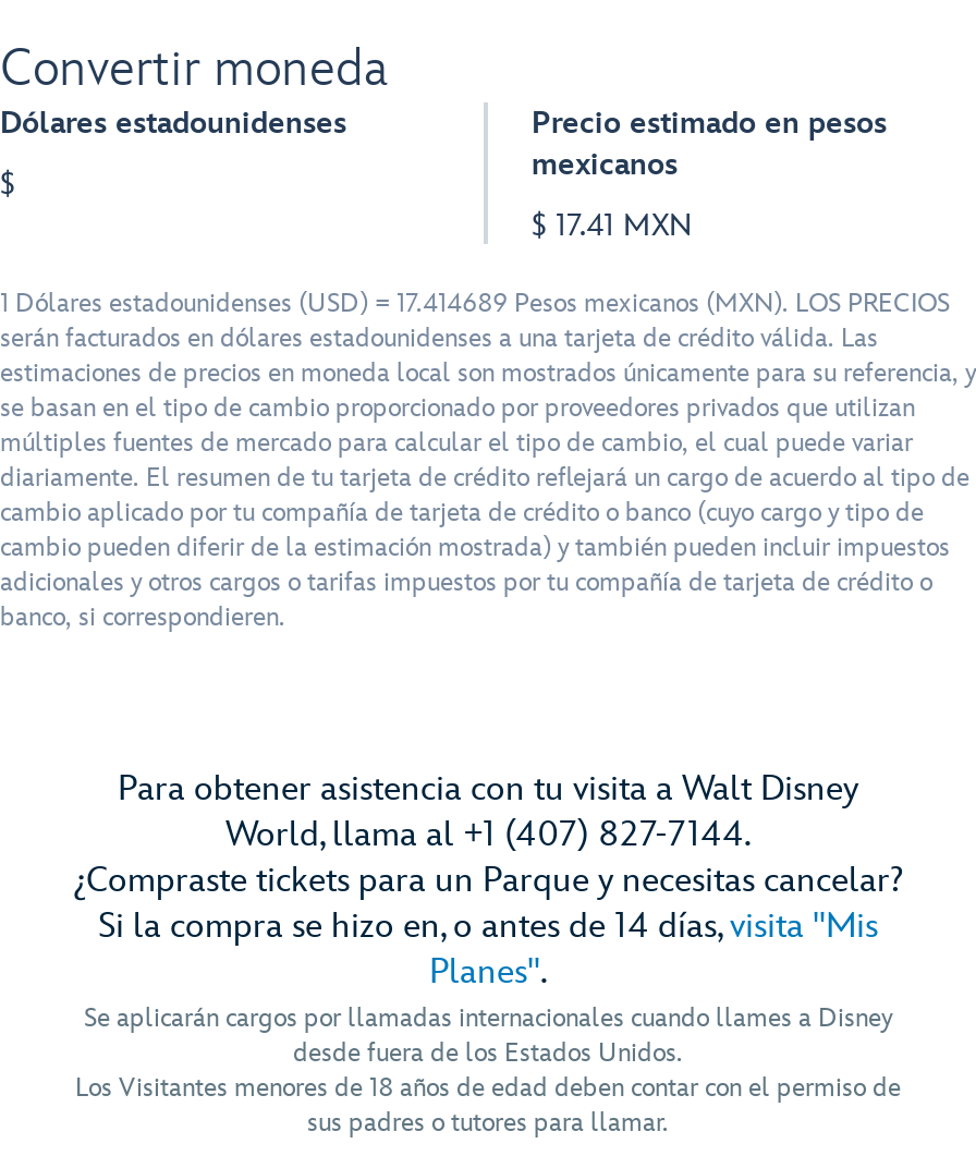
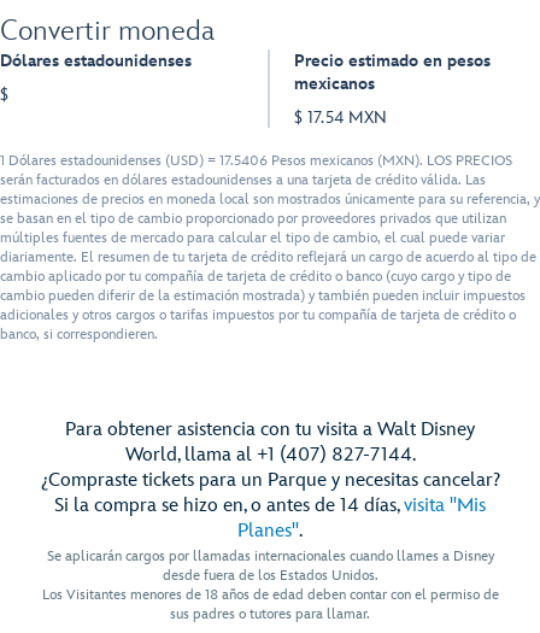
- $ 17.41 MXN
+ $ 17.54 MXN

- 1 Dólares estadounidenses (USD) = 17.414689 Pesos mexicanos (MXN). LOS PRECIOS
+ 1 Dólares estadounidenses (USD) = 17.5406 Pesos mexicanos (MXN). LOS PRECIOS
